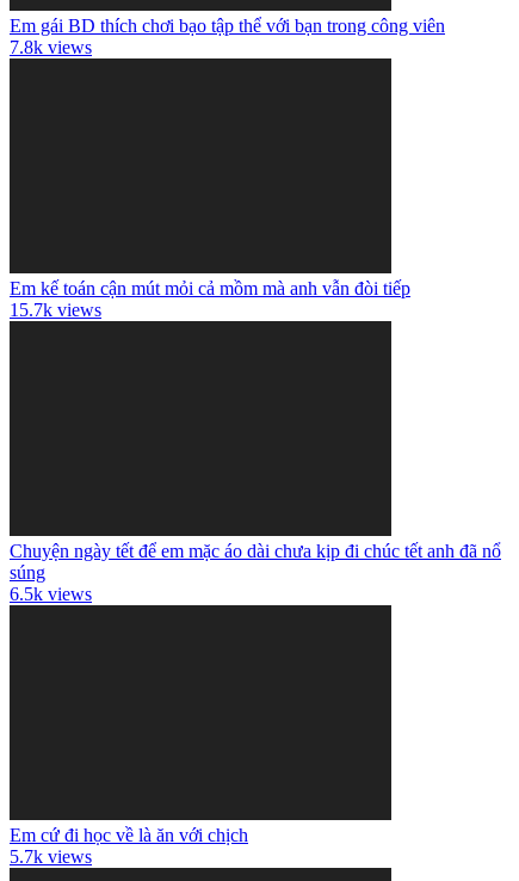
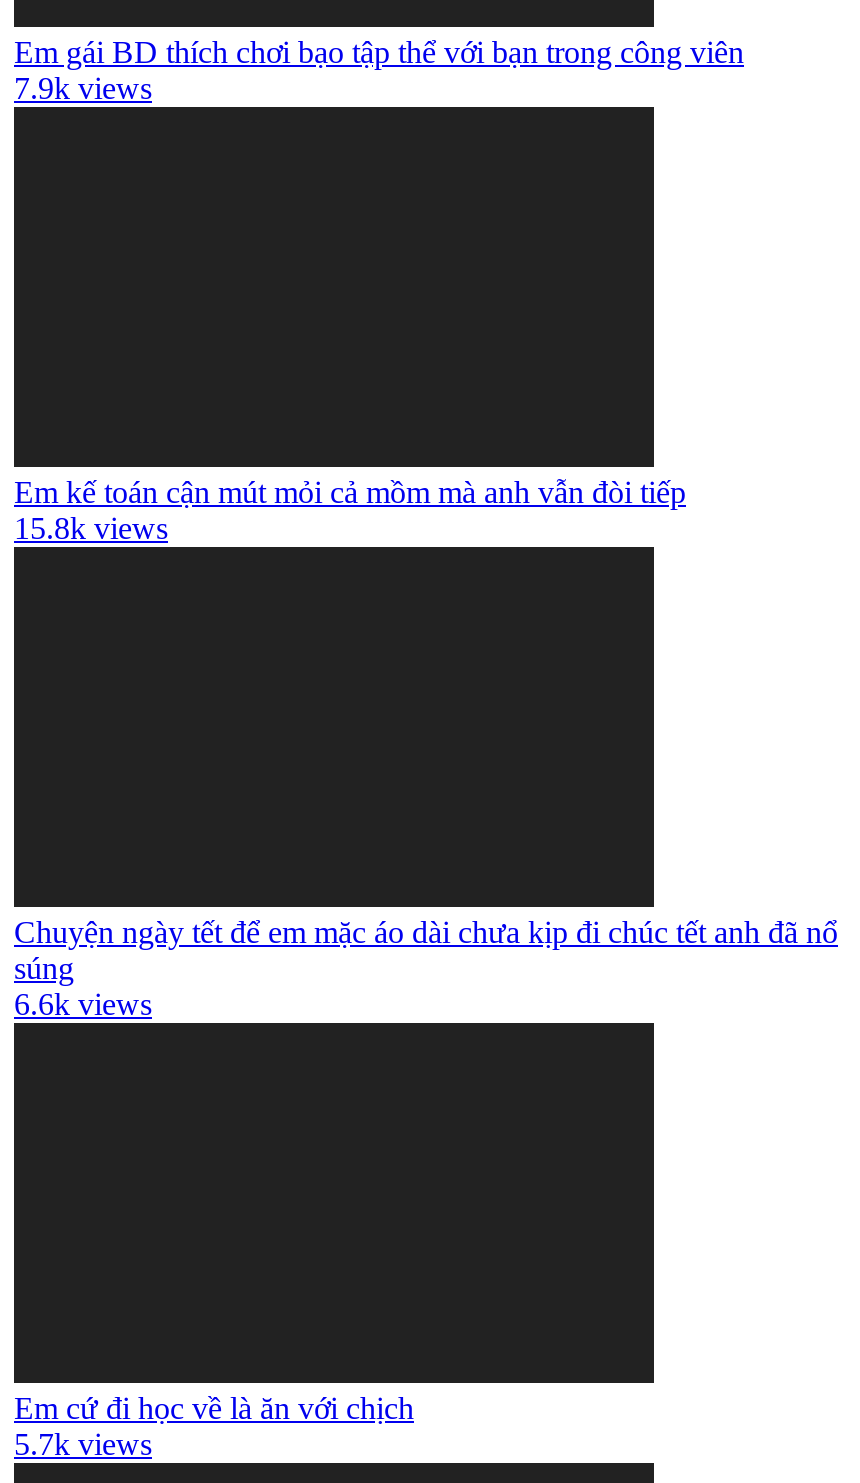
- 7.8k views
+ 7.9k views

- 15.7k views
+ 15.8k views

- 6.5k views
+ 6.6k views
